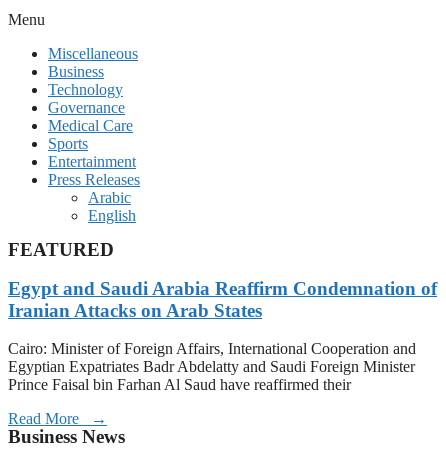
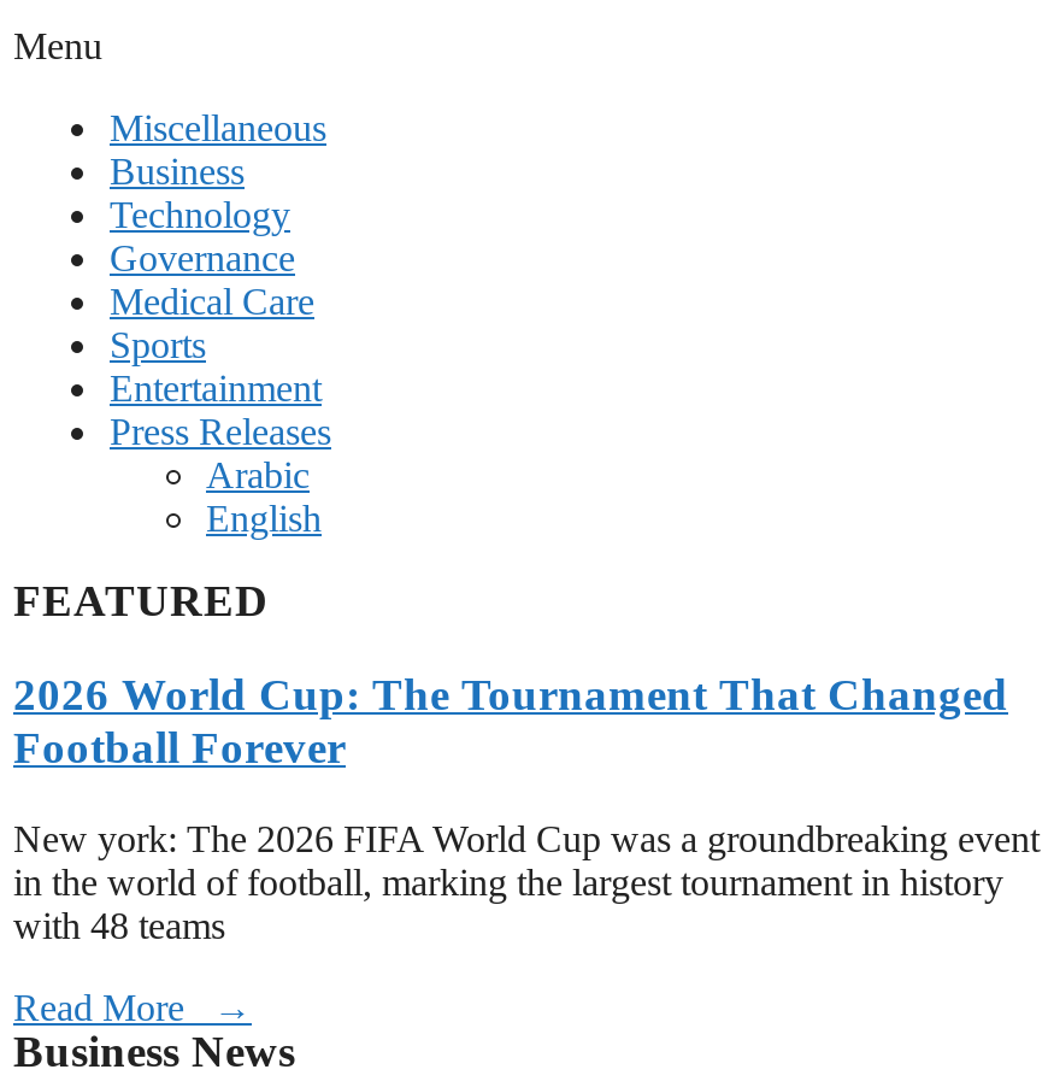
- Egypt and Saudi Arabia Reaffirm Condemnation of
- Iranian Attacks on Arab States
+ 2026 World Cup: The Tournament That Changed
+ Football Forever

- Cairo: Minister of Foreign Affairs, International Cooperation and
- Egyptian Expatriates Badr Abdelatty and Saudi Foreign Minister
- Prince Faisal bin Farhan Al Saud have reaffirmed their
+ New york: The 2026 FIFA World Cup was a groundbreaking event
+ in the world of football, marking the largest tournament in history
+ with 48 teams
